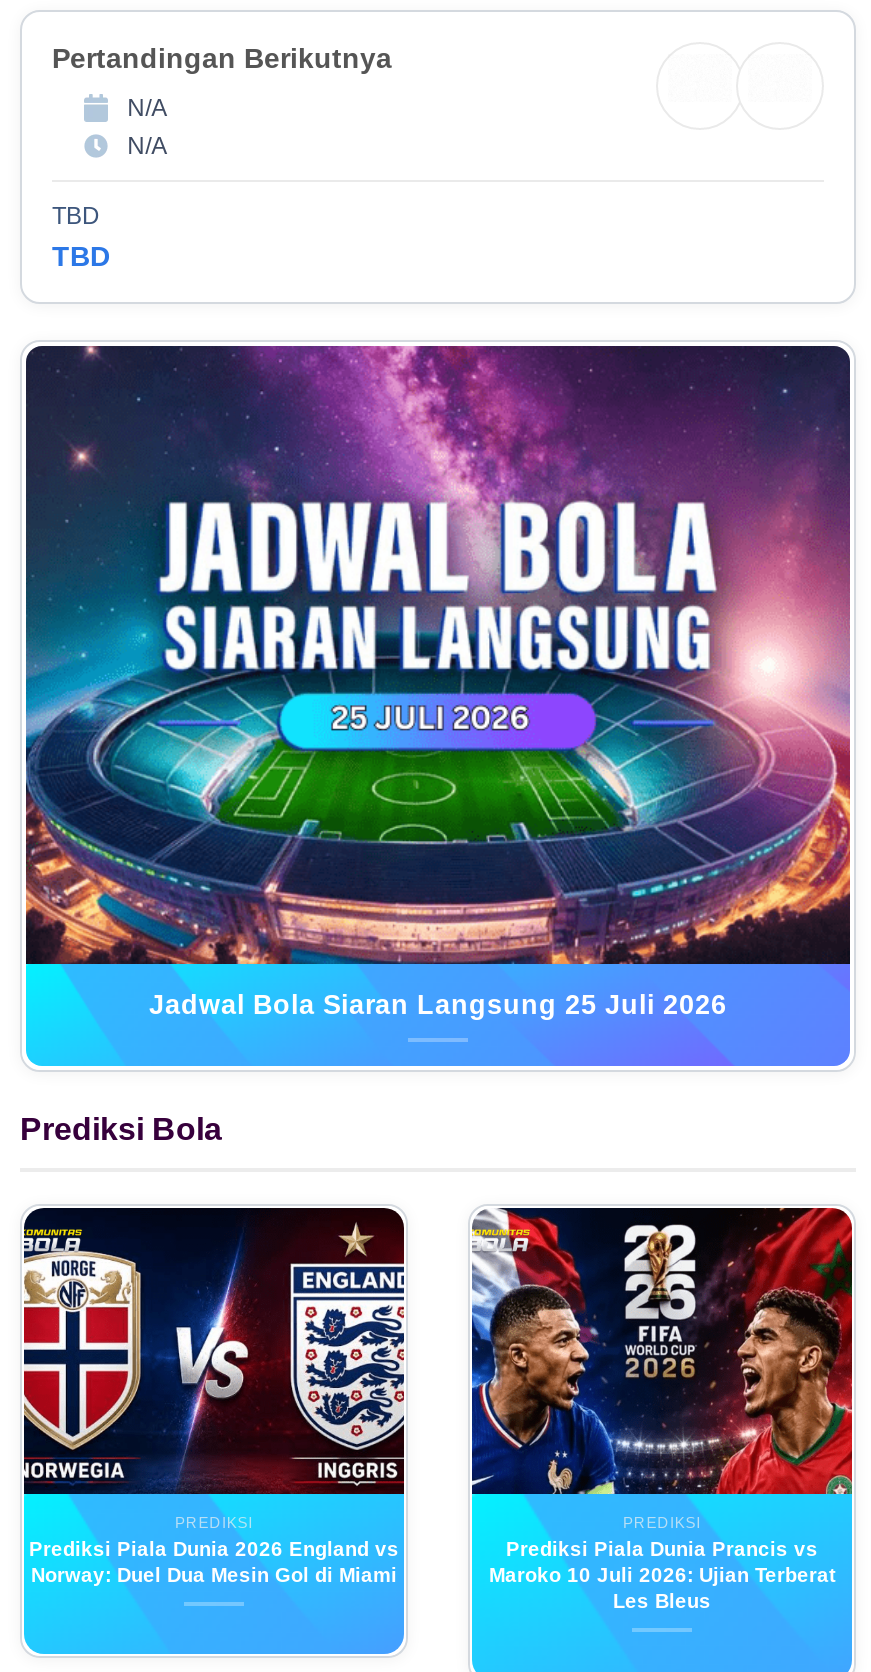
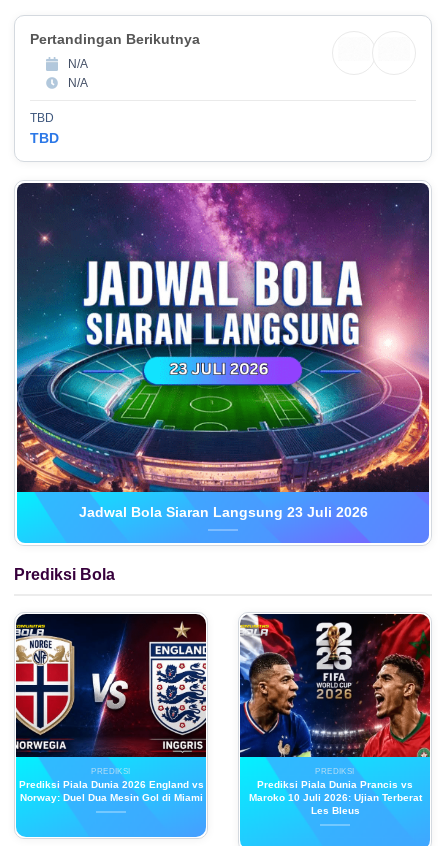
- Jadwal Bola Siaran Langsung 25 Juli 2026
+ Jadwal Bola Siaran Langsung 23 Juli 2026
